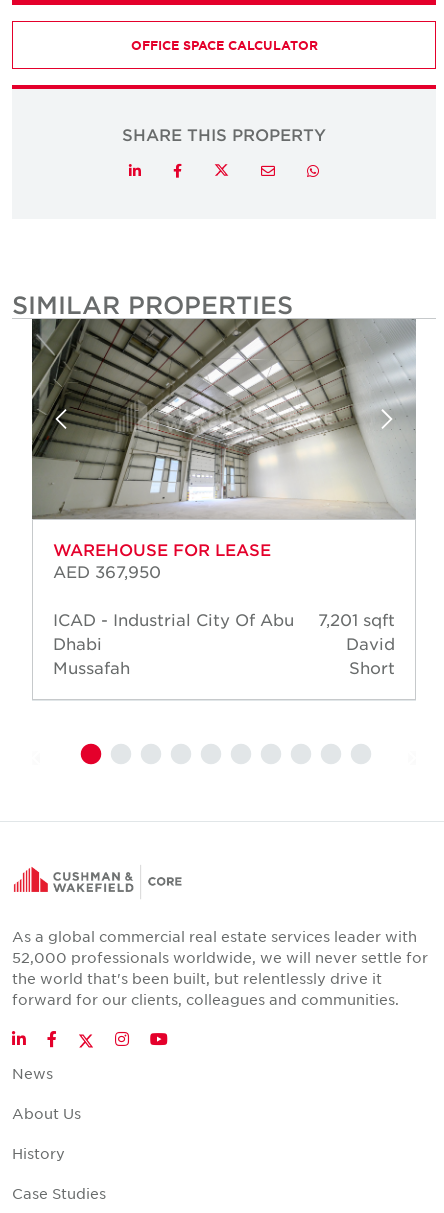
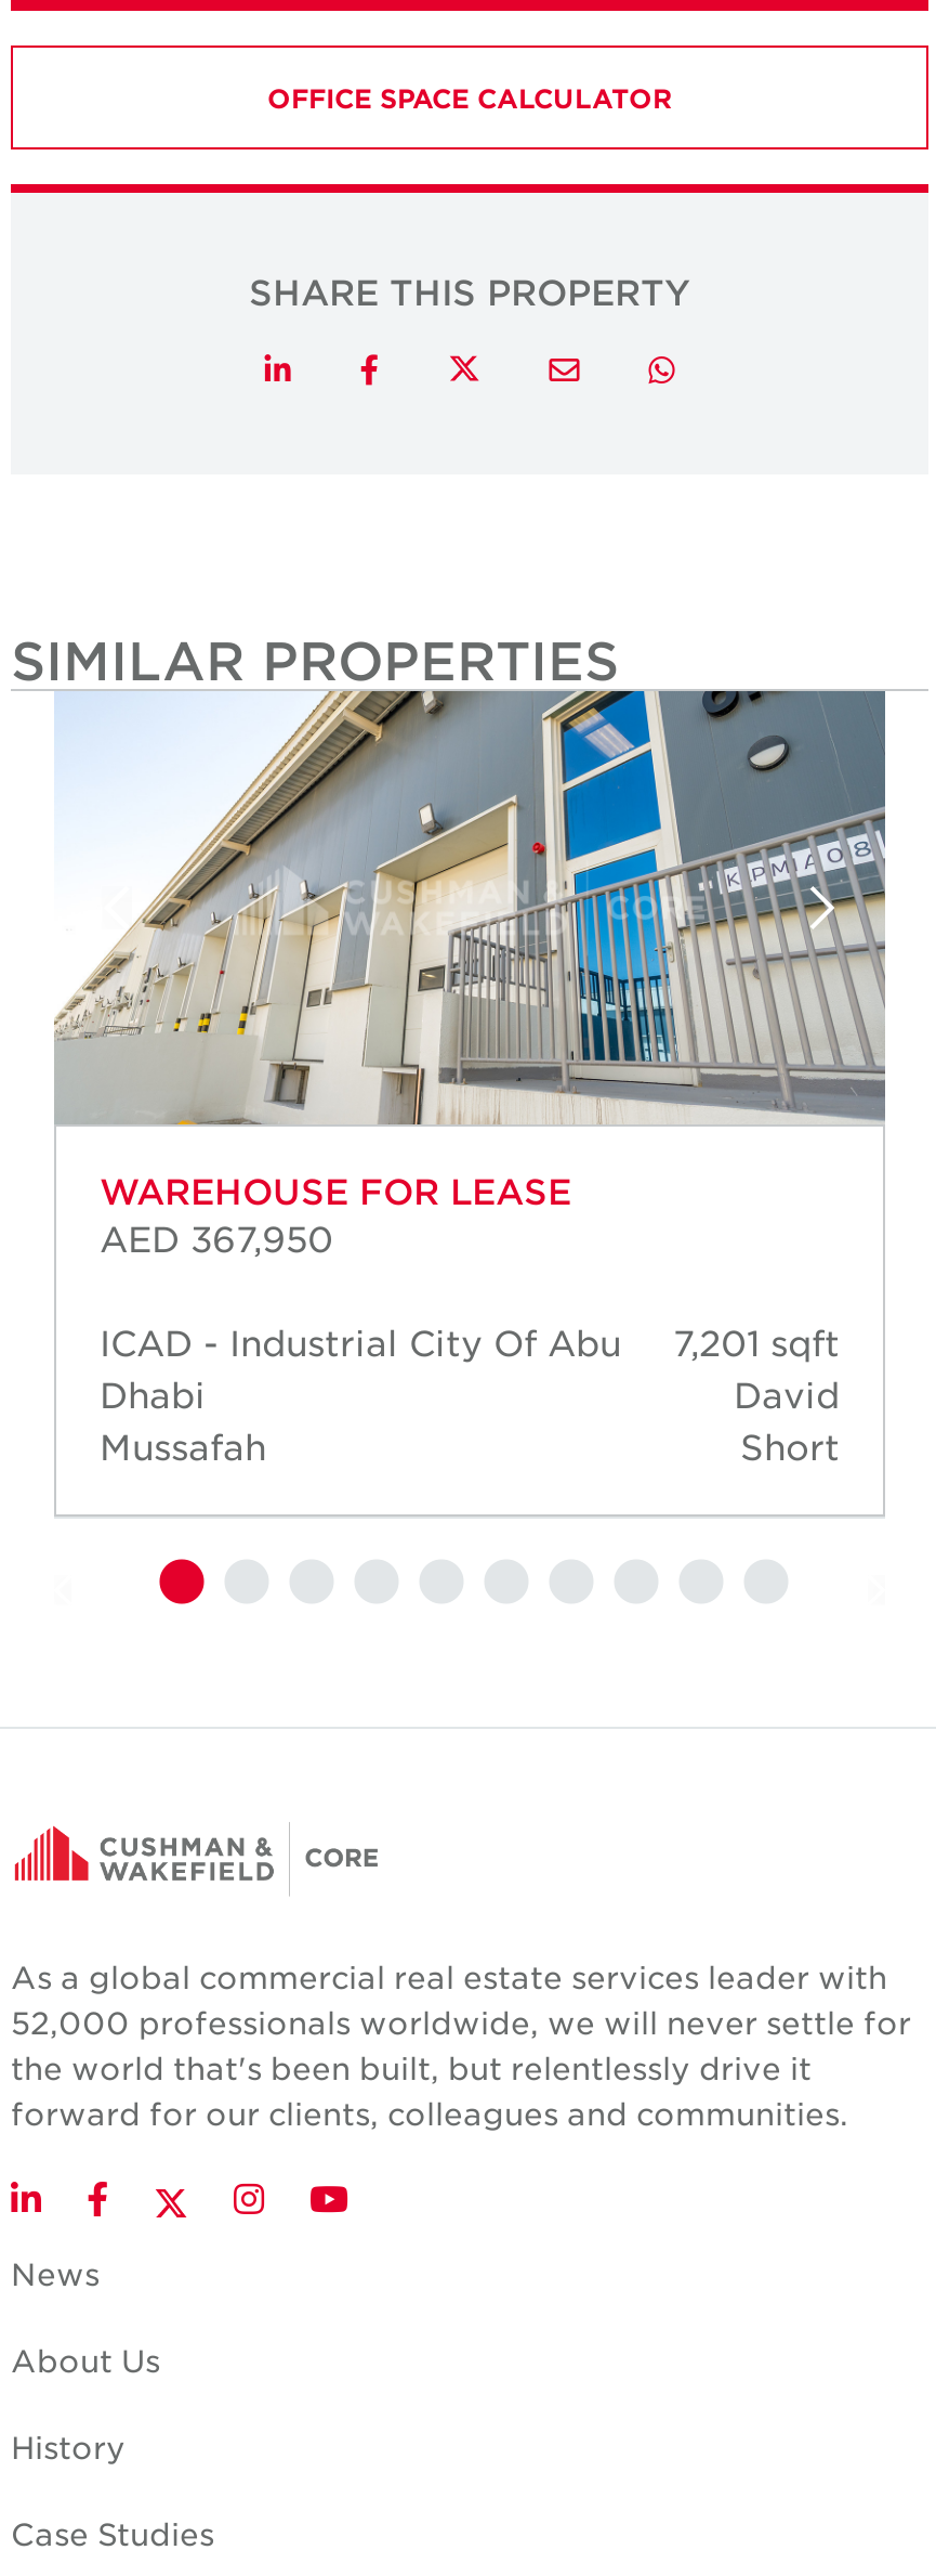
- [image]
+ [image]
